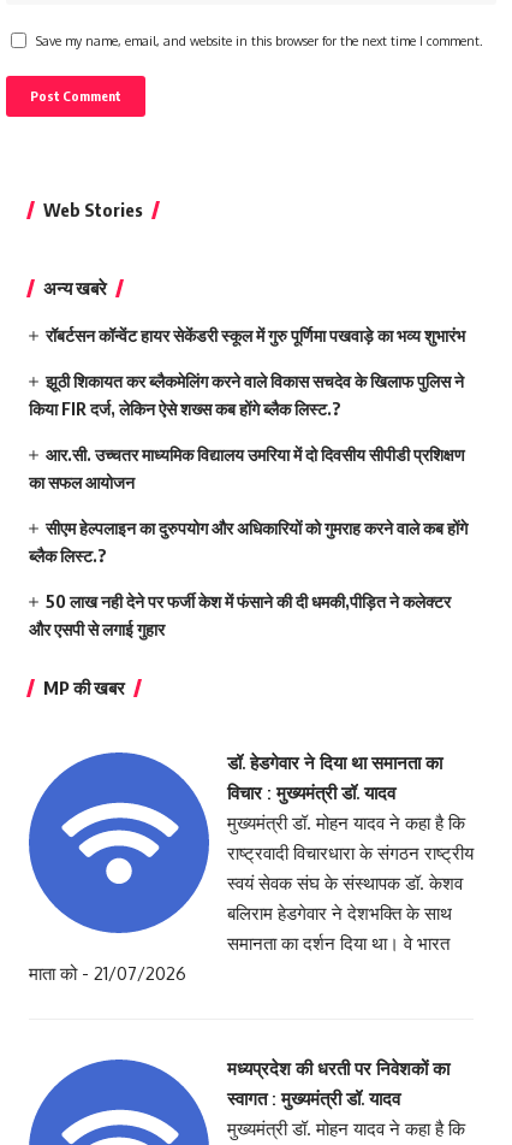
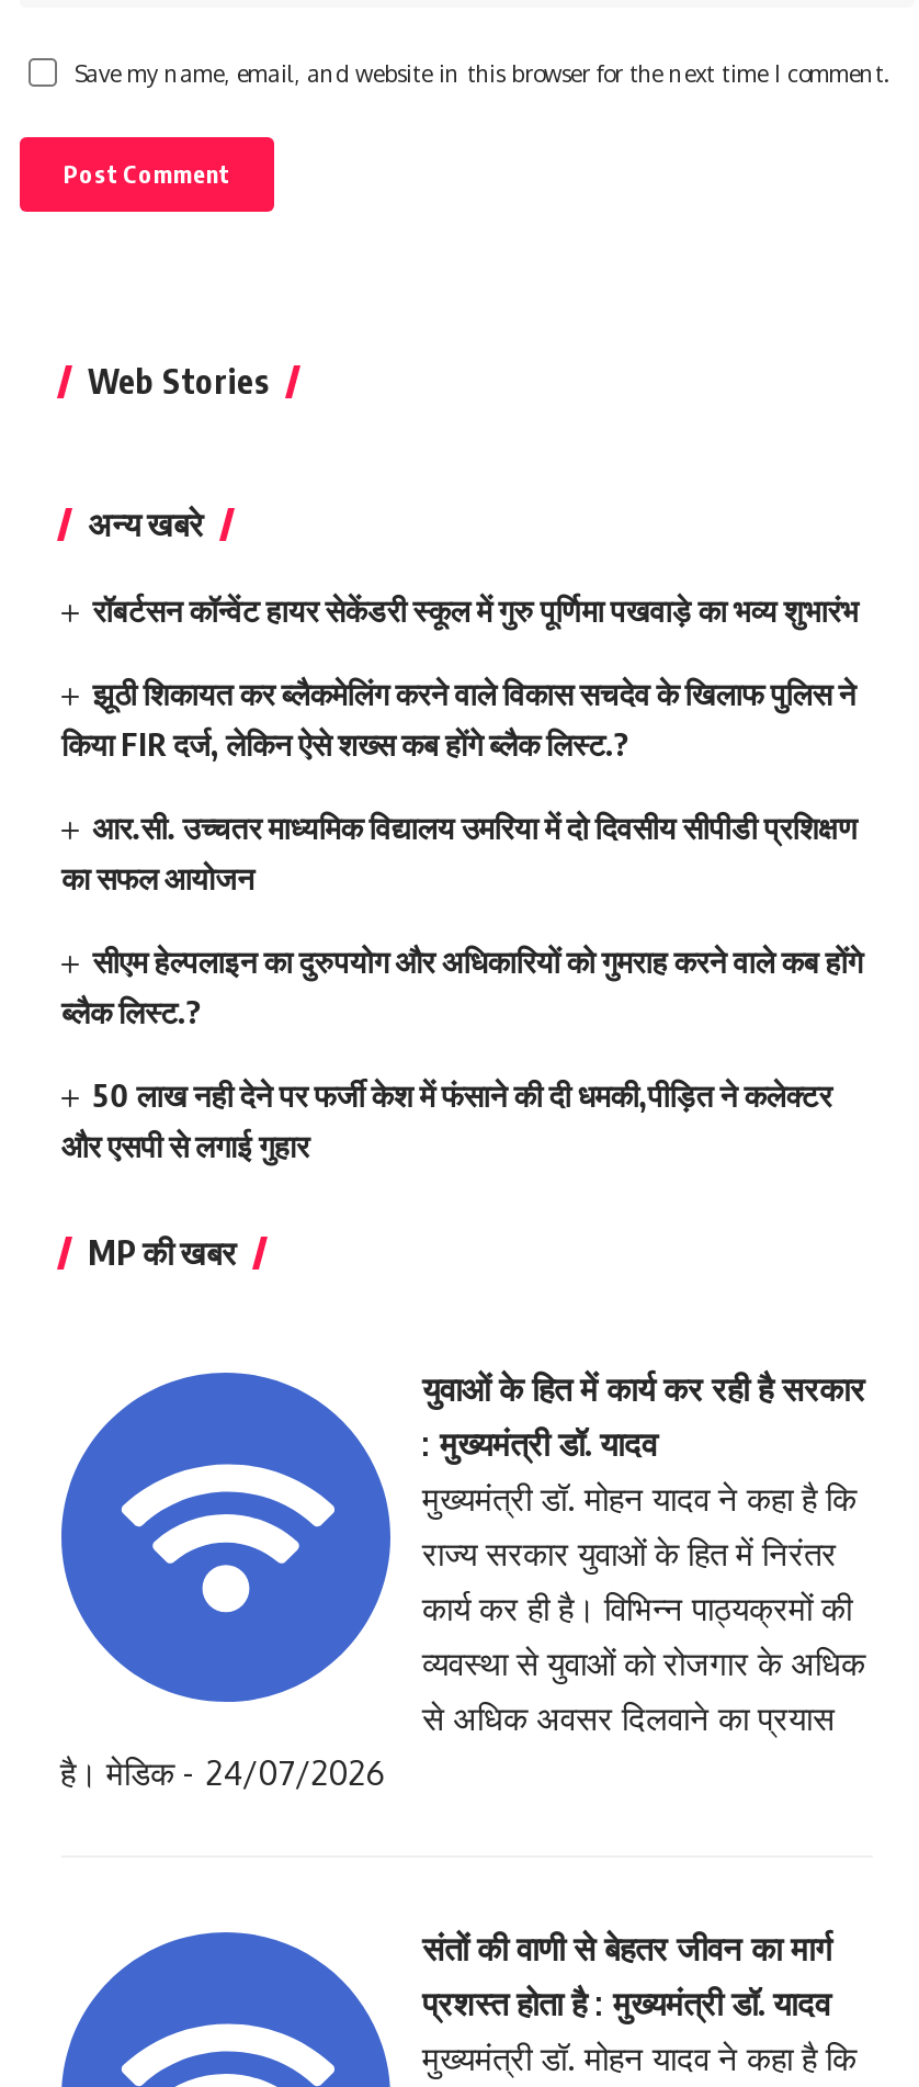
- डॉ. हेडगेवार ने दिया था समानता का
- विचार : मुख्यमंत्री डॉ. यादव
+ युवाओं के हित में कार्य कर रही है सरकार
+ : मुख्यमंत्री डॉ. यादव

- राष्ट्रवादी विचारधारा के संगठन राष्ट्रीय
- स्वयं सेवक संघ के संस्थापक डॉ. केशव
- बलिराम हेडगेवार ने देशभक्ति के साथ
- समानता का दर्शन दिया था। वे भारत
- माता को - 21/07/2026
+ राज्य सरकार युवाओं के हित में निरंतर
+ कार्य कर ही है। विभिन्न पाठ्यक्रमों की
+ व्यवस्था से युवाओं को रोजगार के अधिक
+ से अधिक अवसर दिलवाने का प्रयास
+ है। मेडिक - 24/07/2026

- मध्यप्रदेश की धरती पर निवेशकों का
- स्वागत : मुख्यमंत्री डॉ. यादव
+ संतों की वाणी से बेहतर जीवन का मार्ग
+ प्रशस्त होता है : मुख्यमंत्री डॉ. यादव
